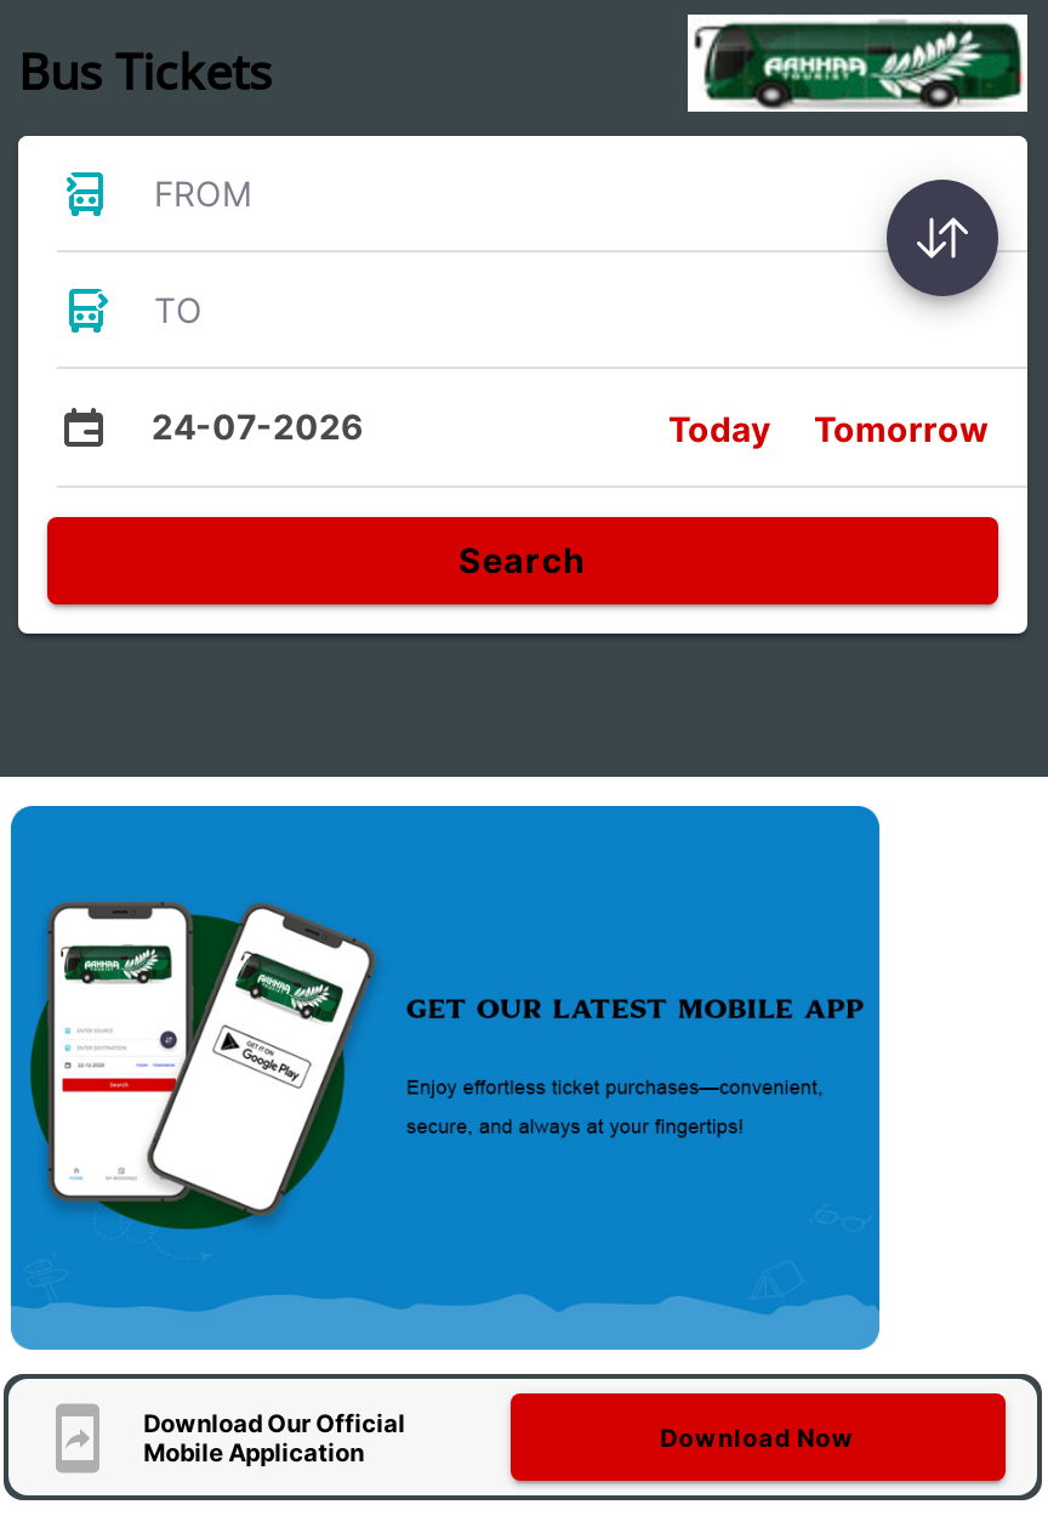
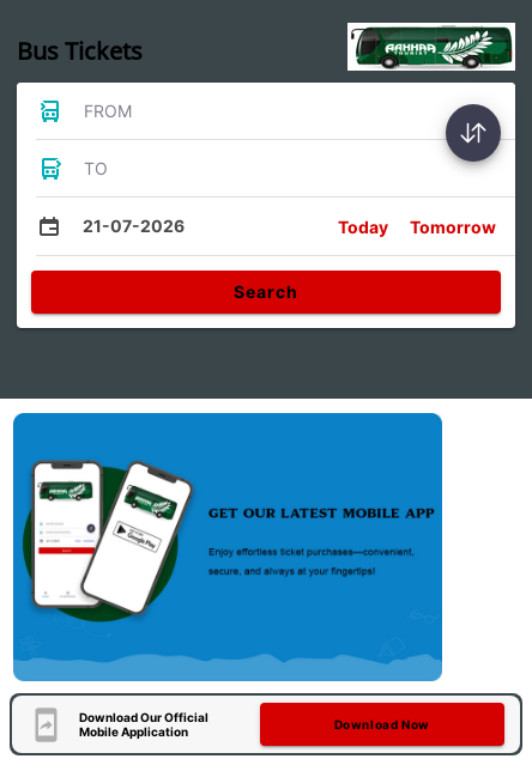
- 24-07-2026
+ 21-07-2026
